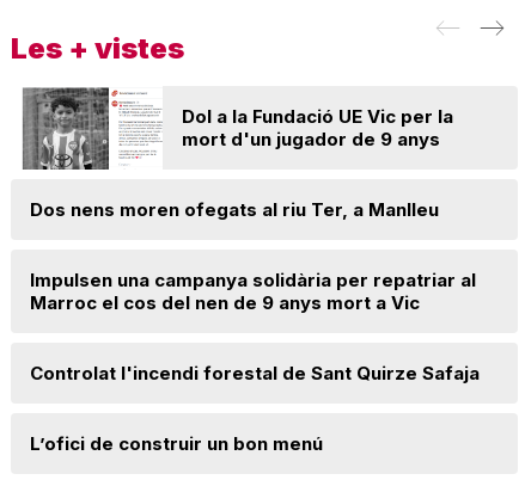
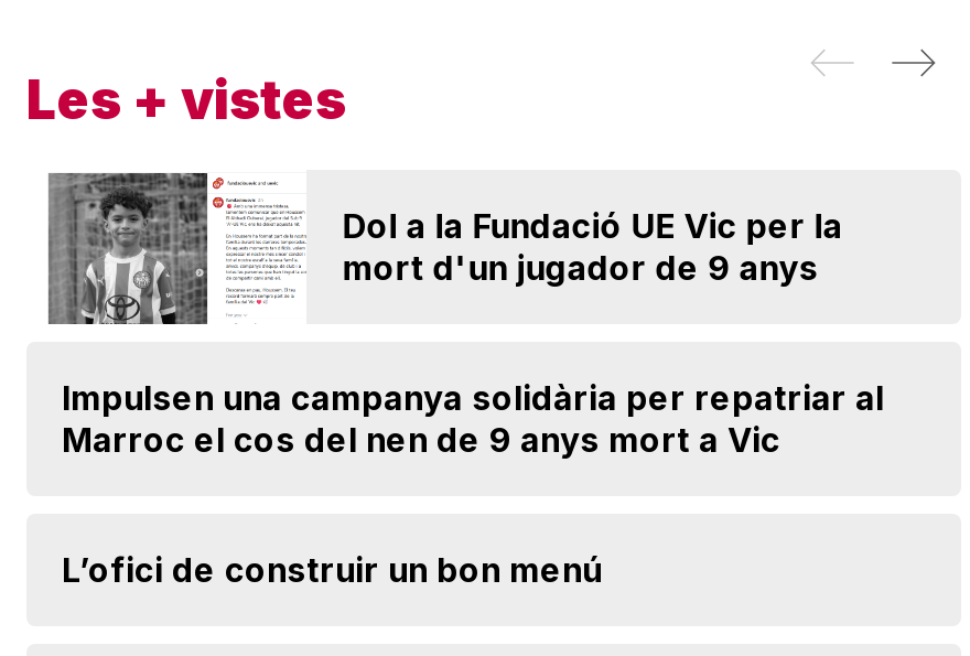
- Dos nens moren ofegats al riu Ter, a Manlleu

- Controlat l'incendi forestal de Sant Quirze Safaja
